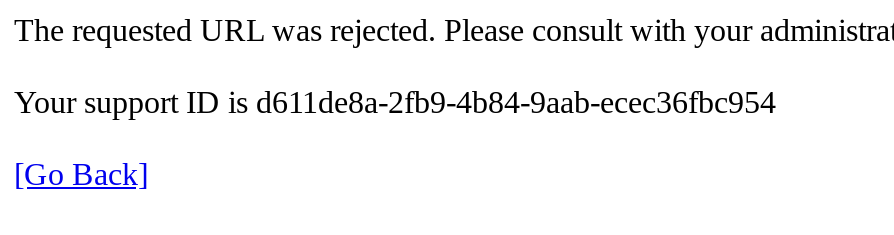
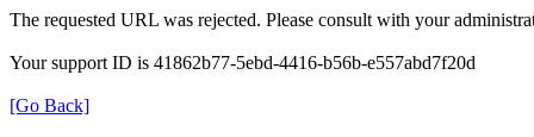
- Your support ID is d611de8a-2fb9-4b84-9aab-ecec36fbc954
+ Your support ID is 41862b77-5ebd-4416-b56b-e557abd7f20d
